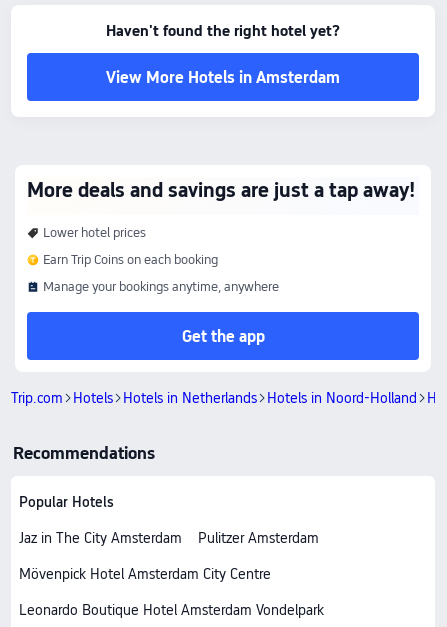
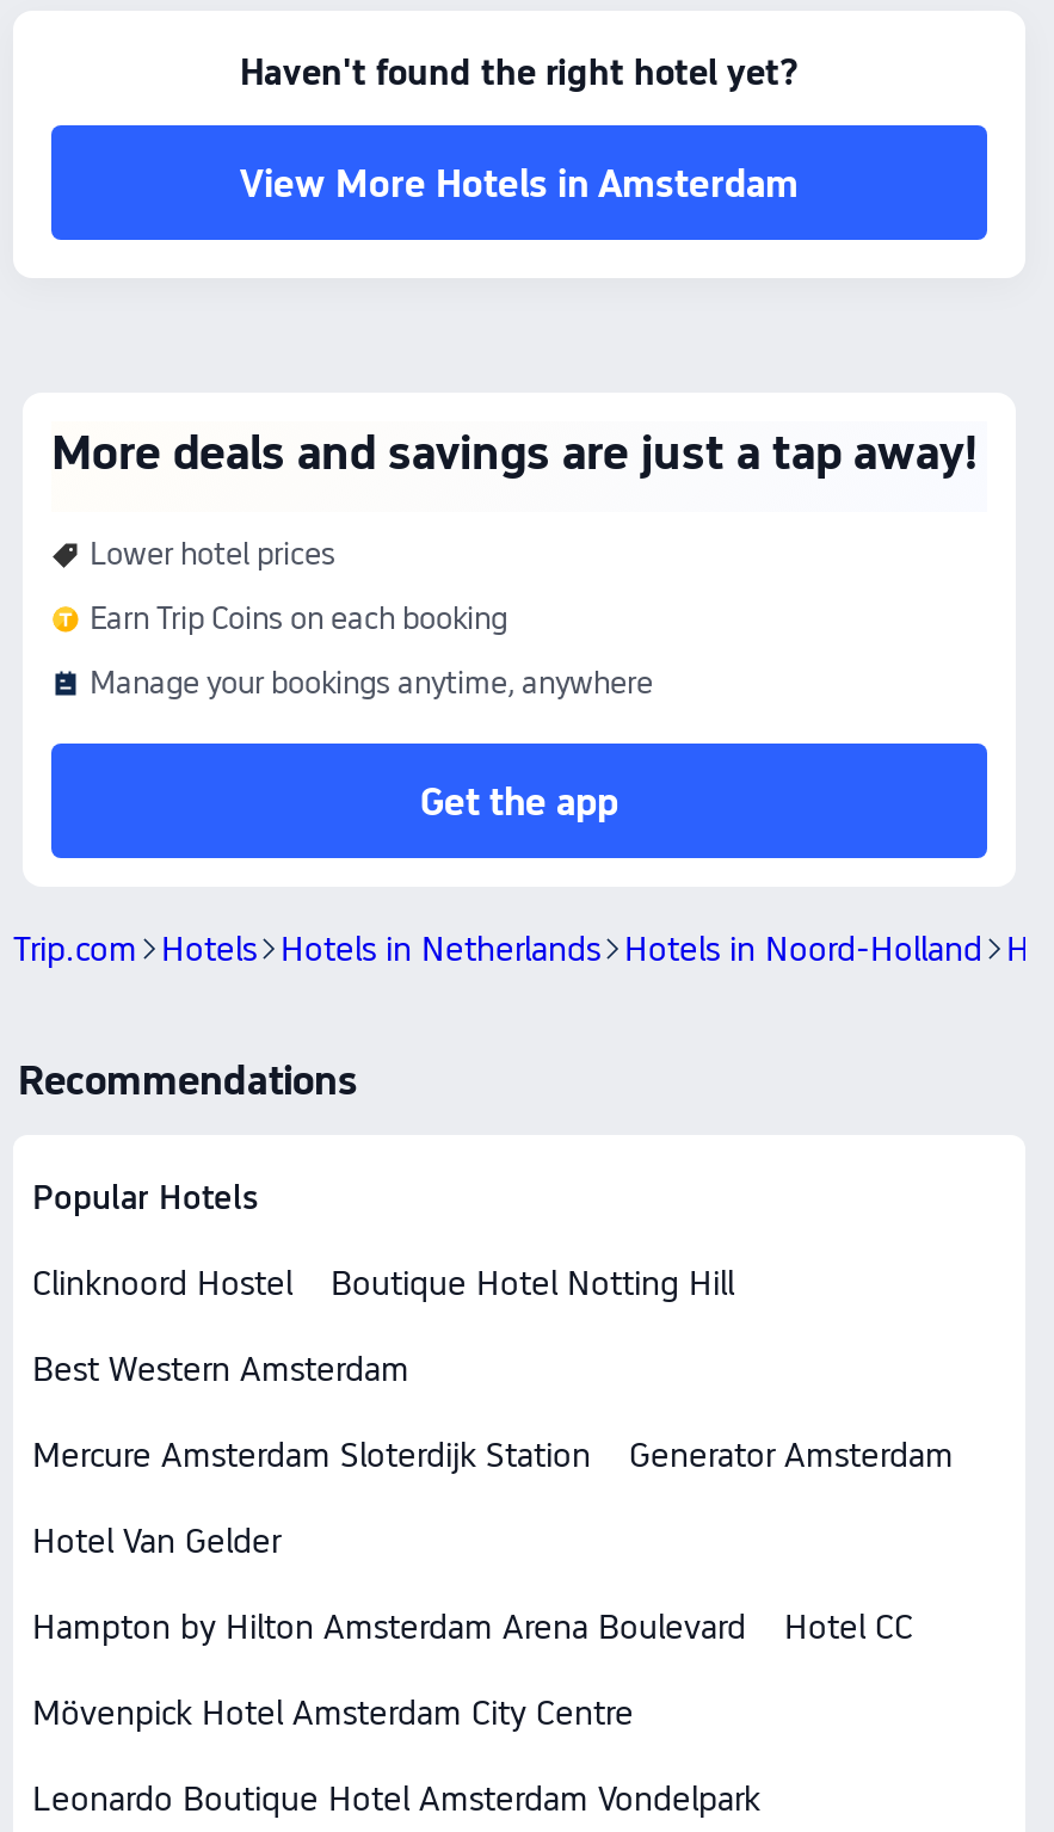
- Jaz in The City Amsterdam
- Pulitzer Amsterdam
+ Clinknoord Hostel
+ Boutique Hotel Notting Hill
+ Best Western Amsterdam
+ Mercure Amsterdam Sloterdijk Station
+ Generator Amsterdam
+ Hotel Van Gelder
+ Hampton by Hilton Amsterdam Arena Boulevard
+ Hotel CC
